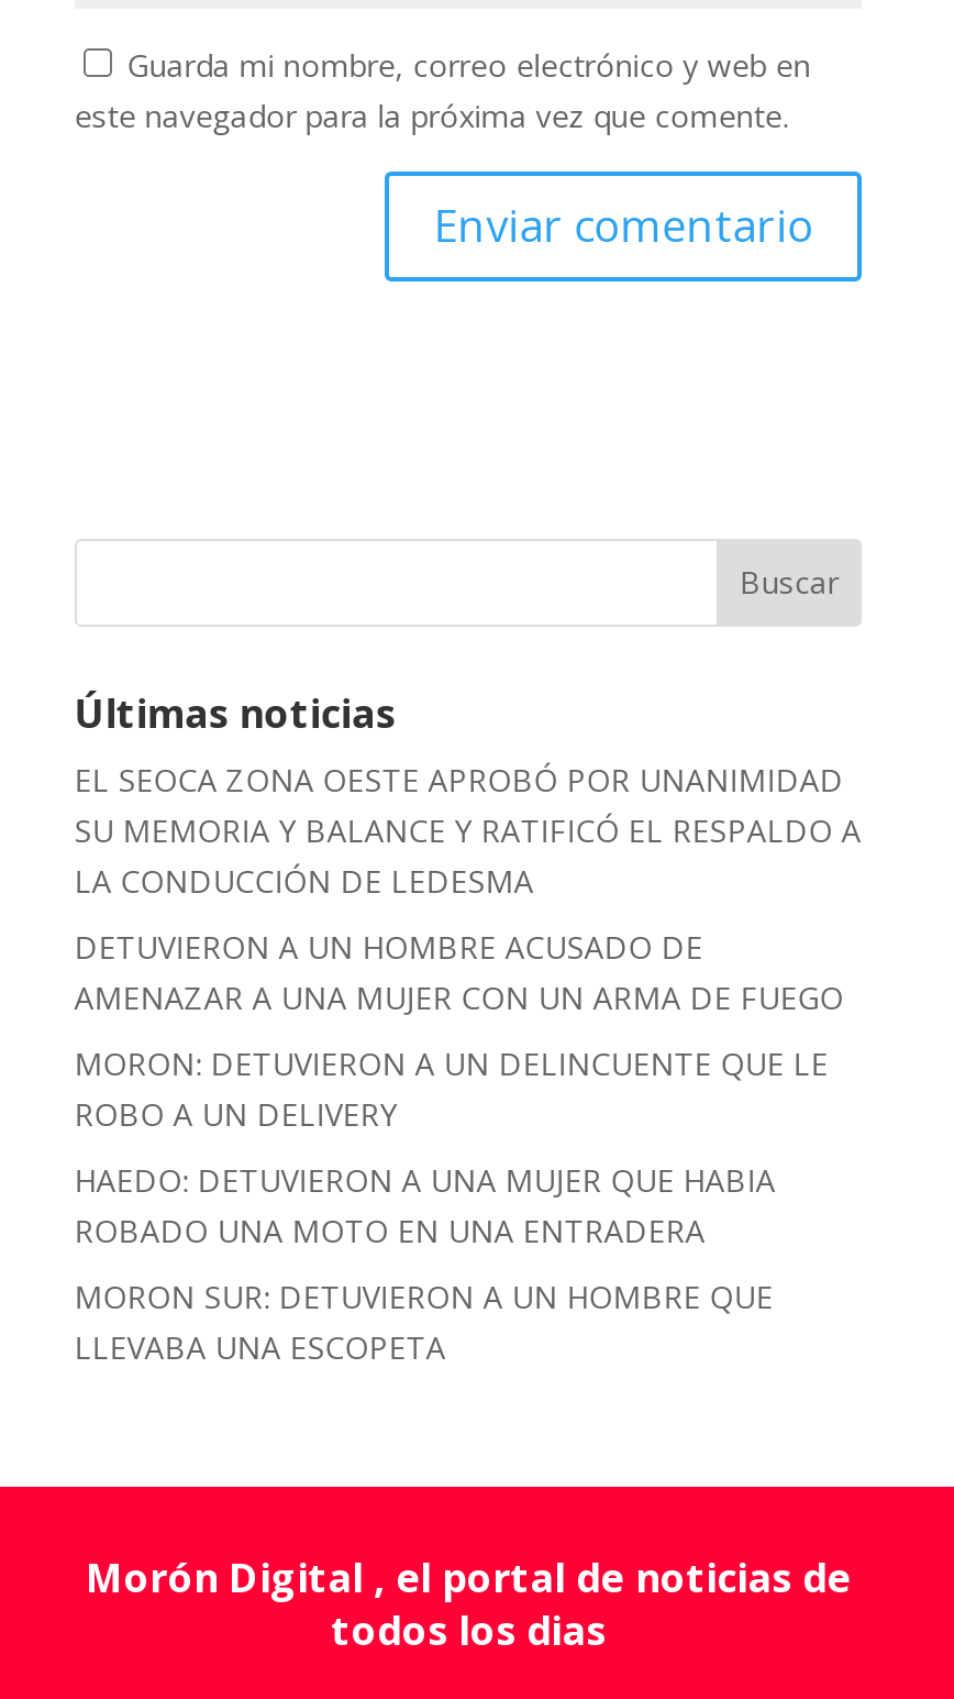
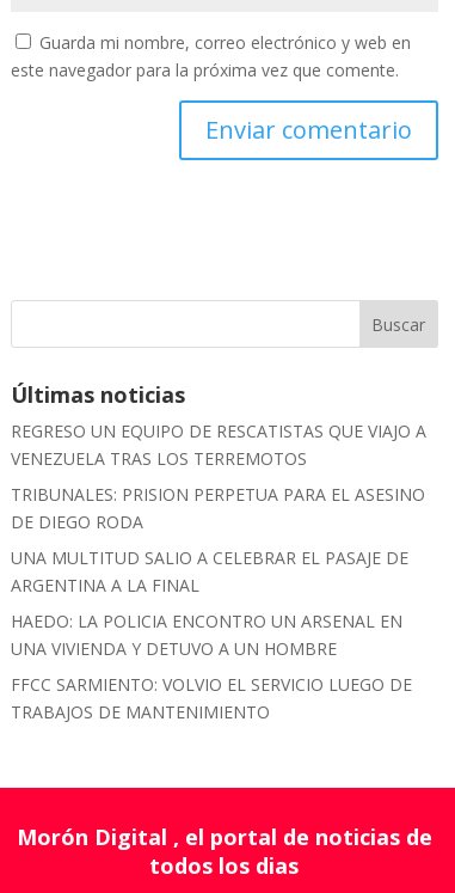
- EL SEOCA ZONA OESTE APROBÓ POR UNANIMIDAD
- SU MEMORIA Y BALANCE Y RATIFICÓ EL RESPALDO A
- LA CONDUCCIÓN DE LEDESMA
+ REGRESO UN EQUIPO DE RESCATISTAS QUE VIAJO A
+ VENEZUELA TRAS LOS TERREMOTOS

- DETUVIERON A UN HOMBRE ACUSADO DE
- AMENAZAR A UNA MUJER CON UN ARMA DE FUEGO
+ TRIBUNALES: PRISION PERPETUA PARA EL ASESINO
+ DE DIEGO RODA

- MORON: DETUVIERON A UN DELINCUENTE QUE LE
- ROBO A UN DELIVERY
+ UNA MULTITUD SALIO A CELEBRAR EL PASAJE DE
+ ARGENTINA A LA FINAL

- HAEDO: DETUVIERON A UNA MUJER QUE HABIA
- ROBADO UNA MOTO EN UNA ENTRADERA
+ HAEDO: LA POLICIA ENCONTRO UN ARSENAL EN
+ UNA VIVIENDA Y DETUVO A UN HOMBRE

- MORON SUR: DETUVIERON A UN HOMBRE QUE
- LLEVABA UNA ESCOPETA
+ FFCC SARMIENTO: VOLVIO EL SERVICIO LUEGO DE
+ TRABAJOS DE MANTENIMIENTO
